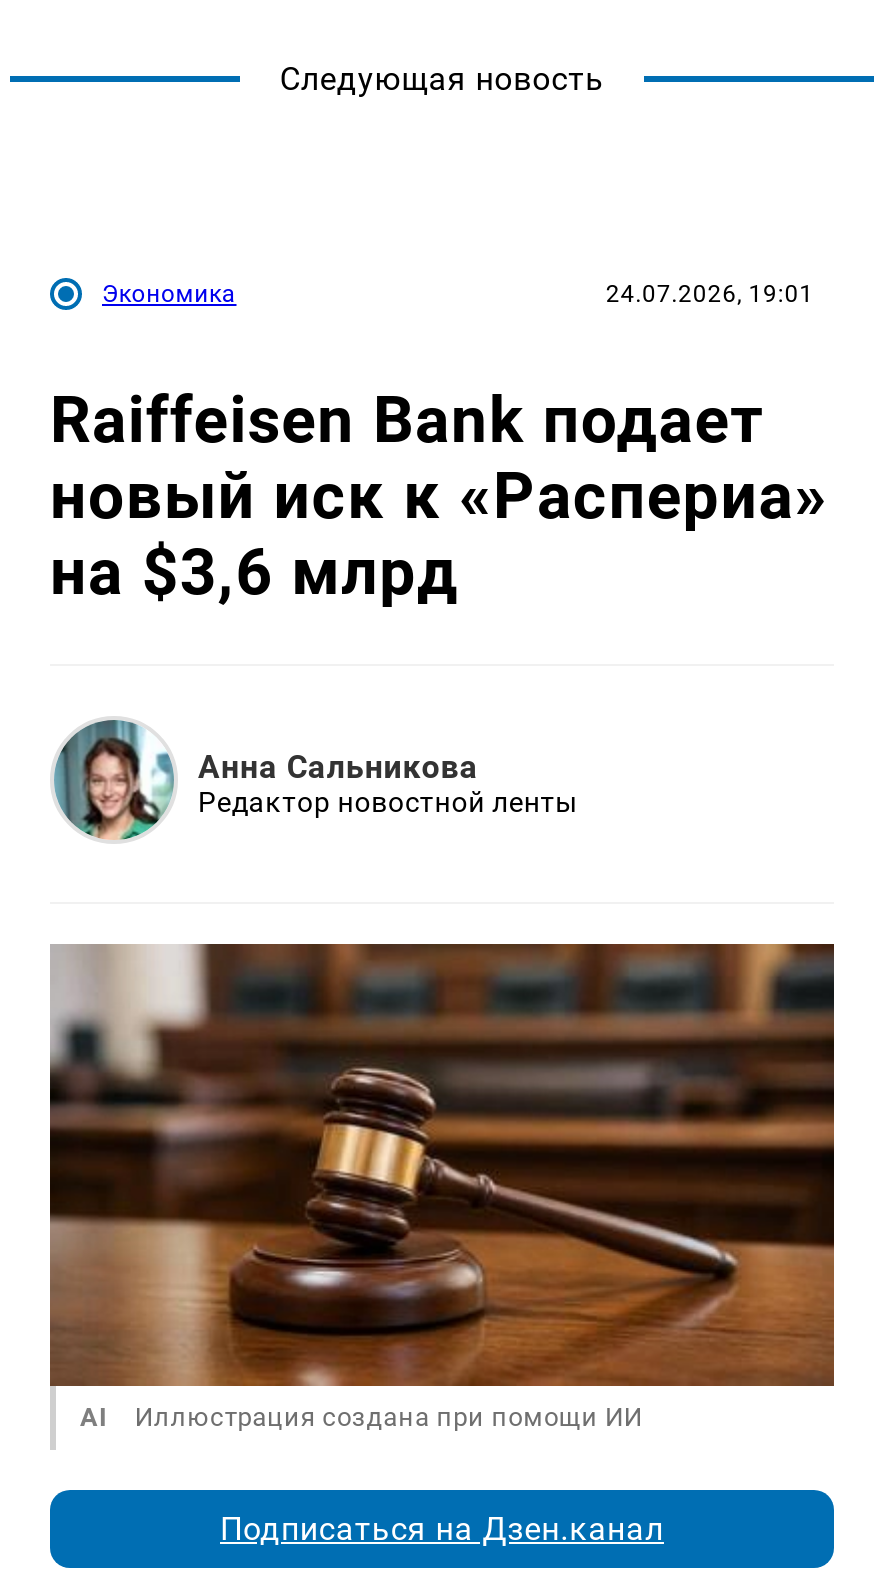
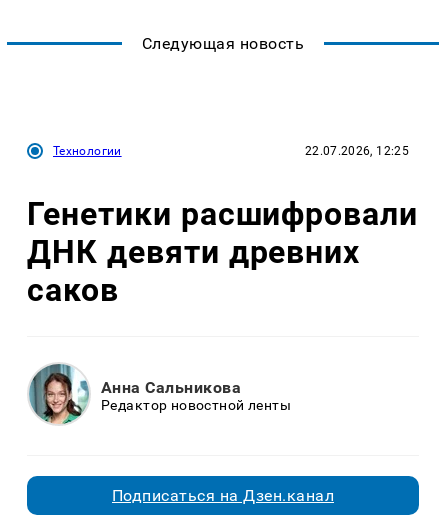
- Экономика
- 24.07.2026, 19:01
+ Технологии
+ 22.07.2026, 12:25

- Raiffeisen Bank подает
- новый иск к «Распериа»
- на $3,6 млрд
+ Генетики расшифровали
+ ДНК девяти древних
+ саков

- [image]
- AI
- Иллюстрация создана при помощи ИИ
